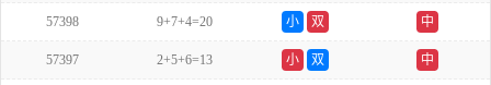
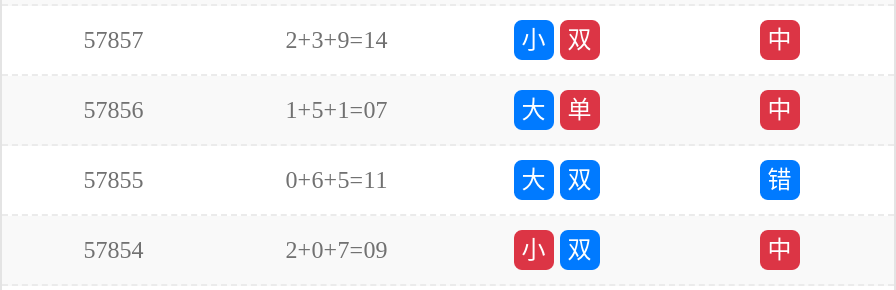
- 57398
+ 57857

- 9+7+4=20
+ 2+3+9=14

- 57397
- 2+5+6=13
+ 57856
+ 1+5+1=07
+ 大
+ 单
+ 中
+ 57855
+ 0+6+5=11
+ 大
+ 双
+ 错
+ 57854
+ 2+0+7=09
